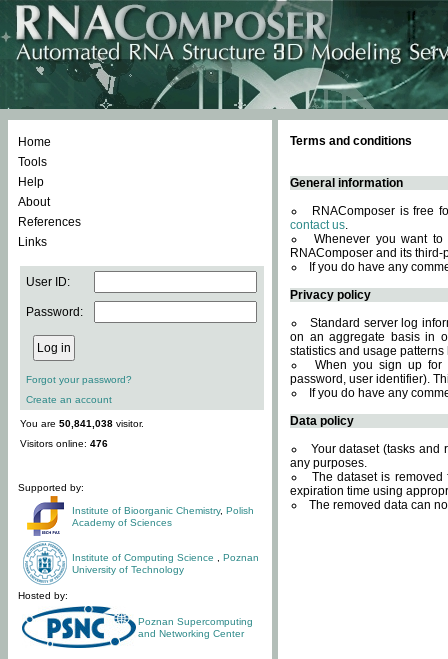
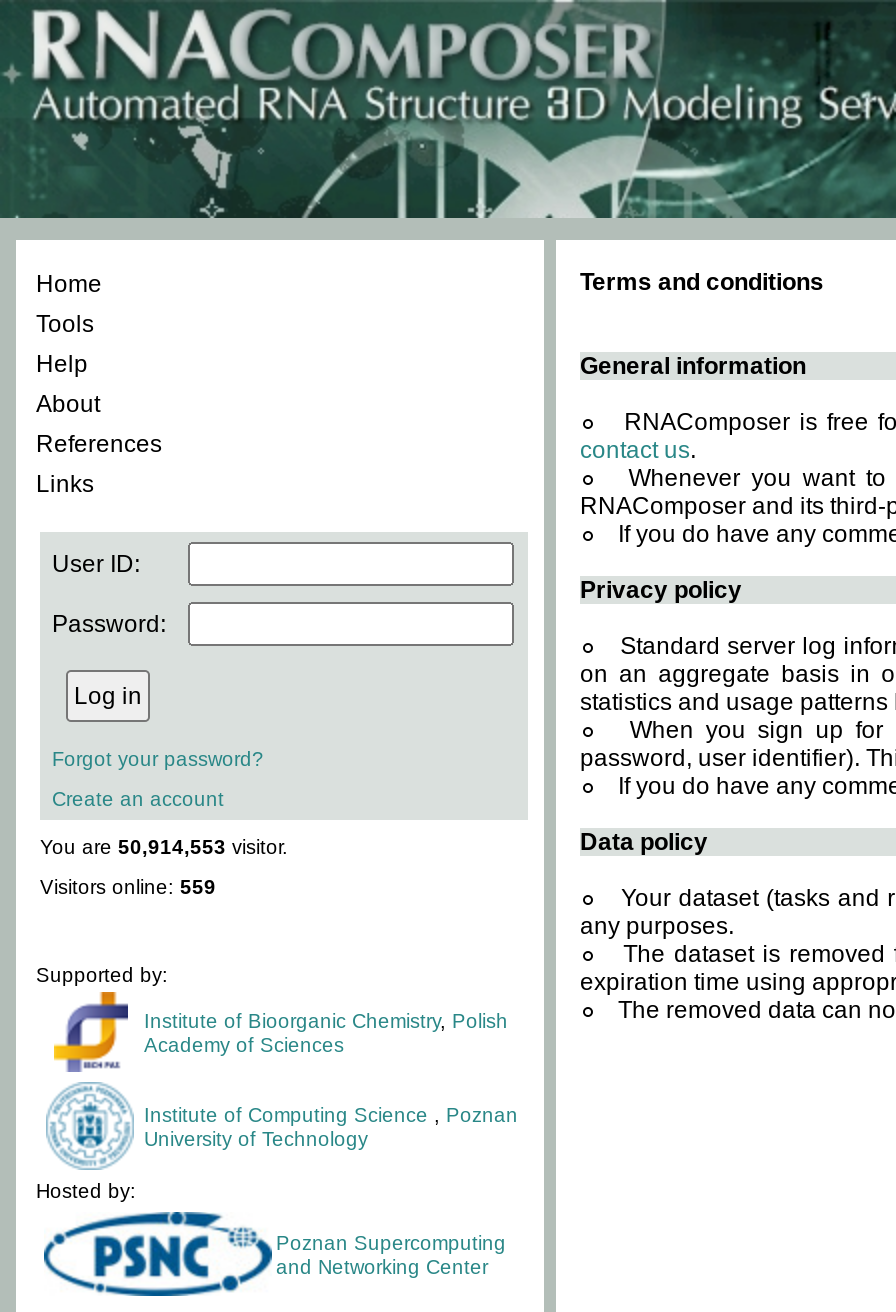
- You are 50,841,038 visitor.
+ You are 50,914,553 visitor.

- Visitors online: 476
+ Visitors online: 559
